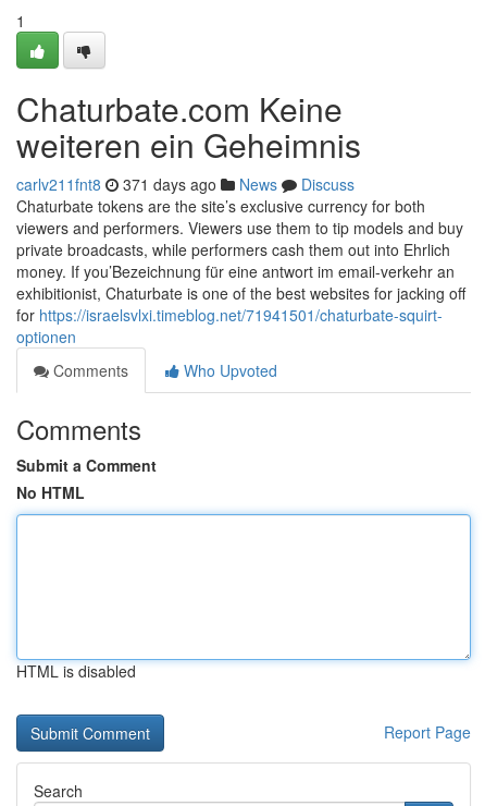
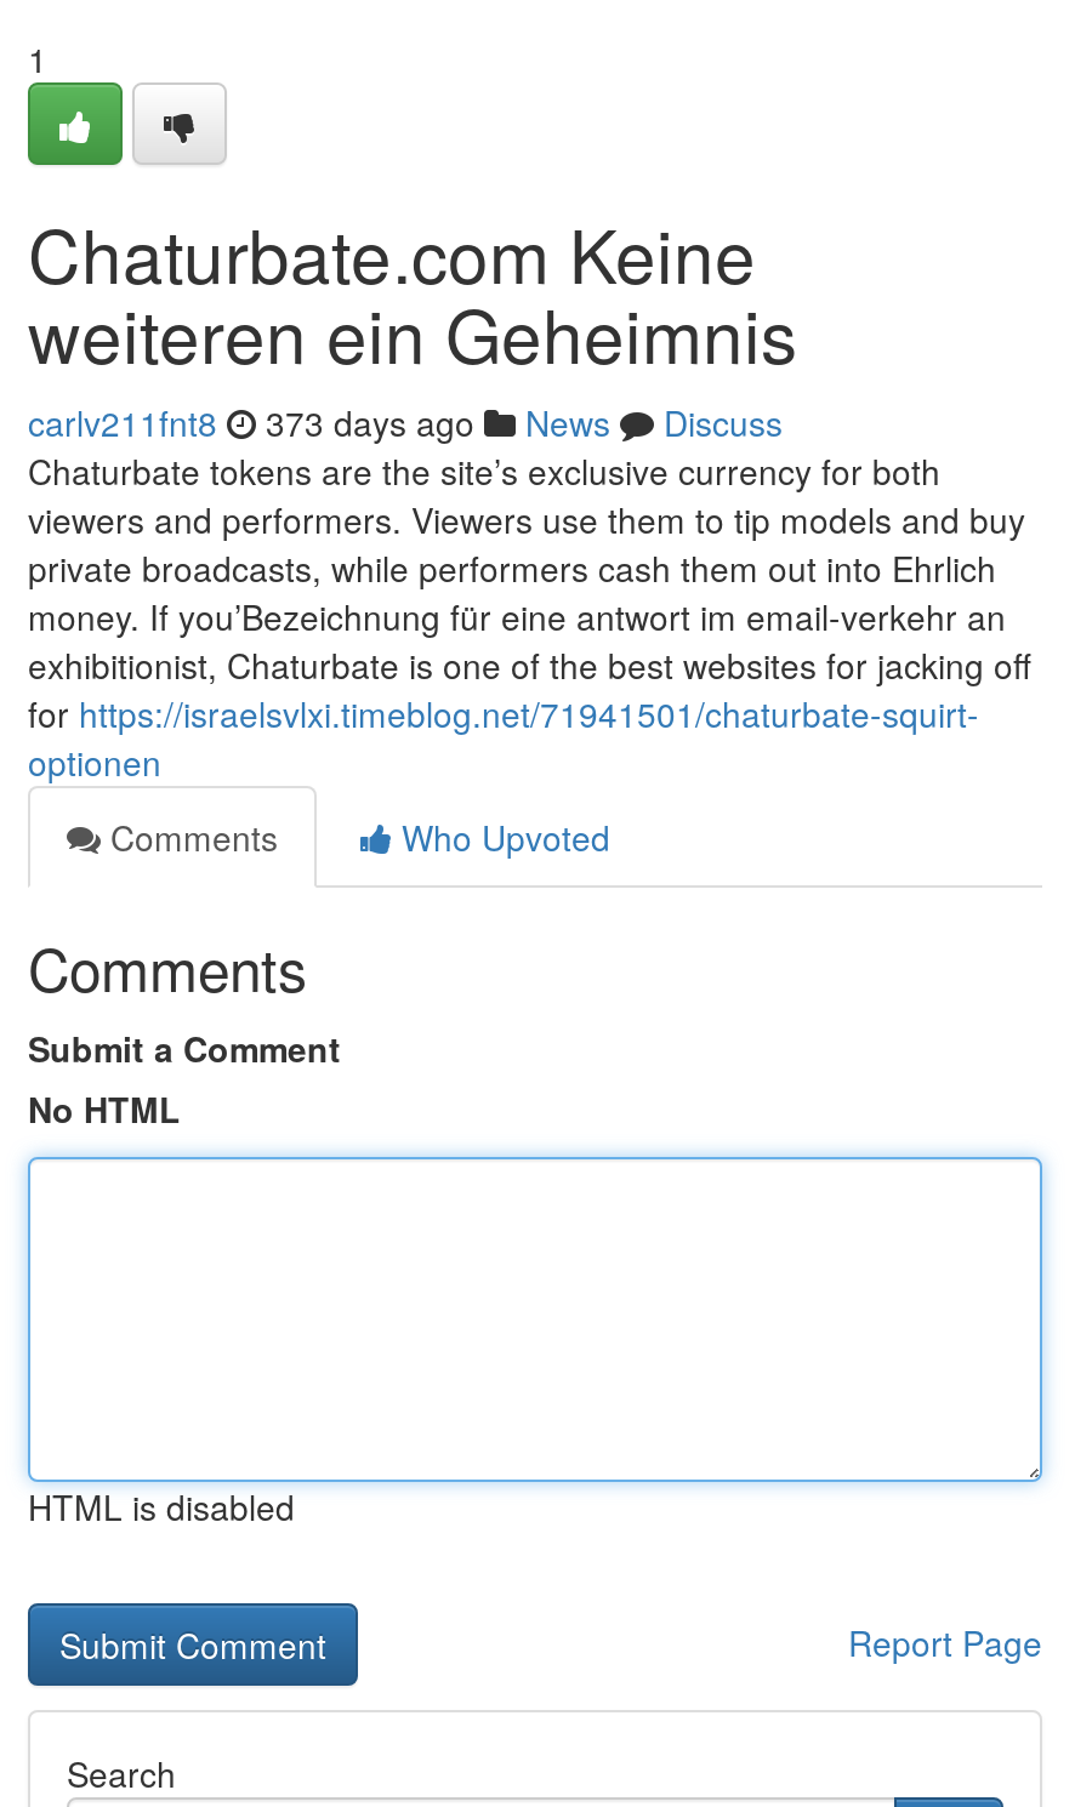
- carlv211fnt8 371 days ago News Discuss
+ carlv211fnt8 373 days ago News Discuss
